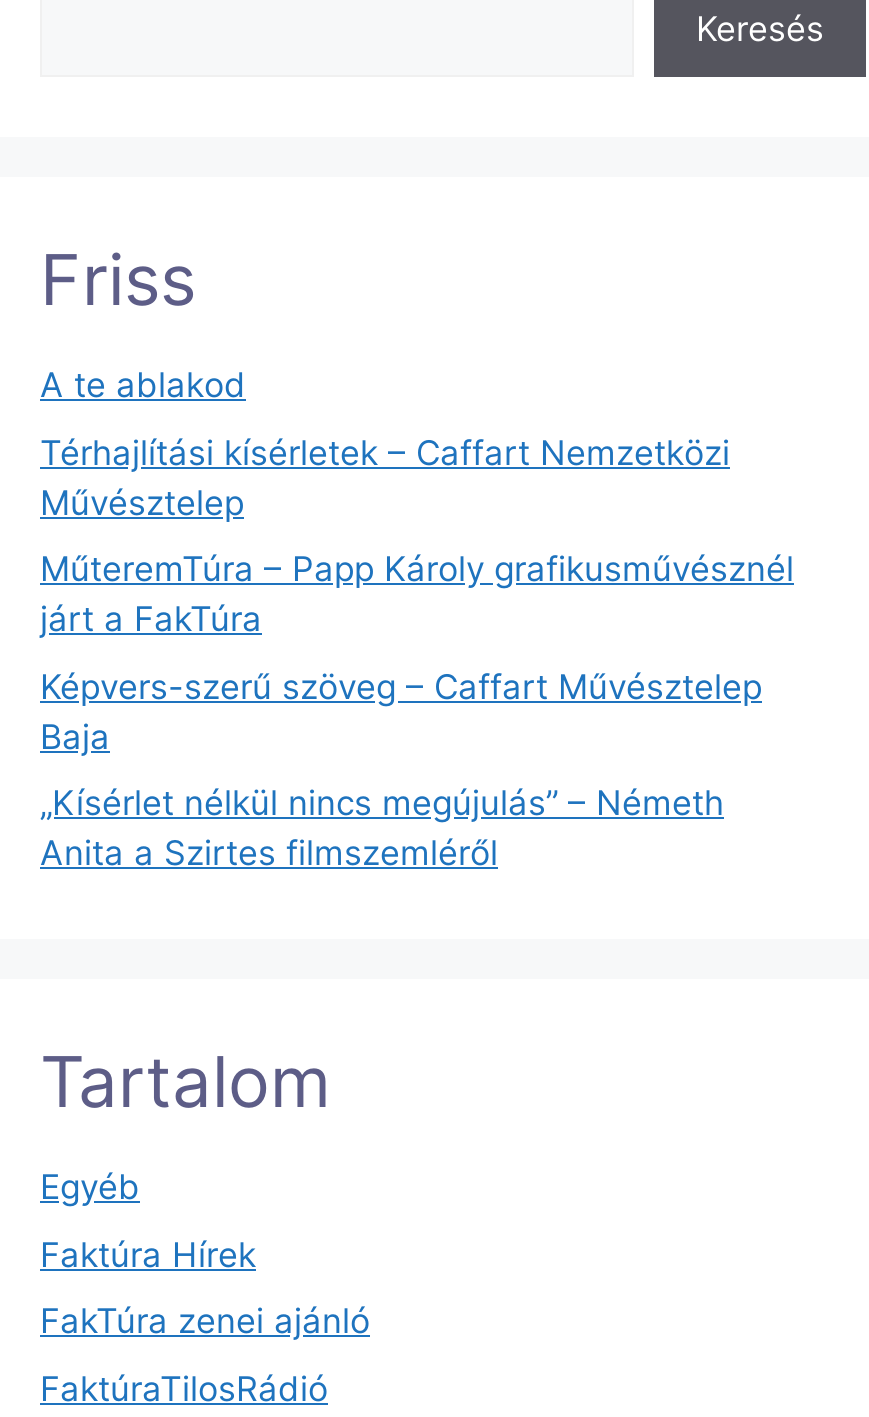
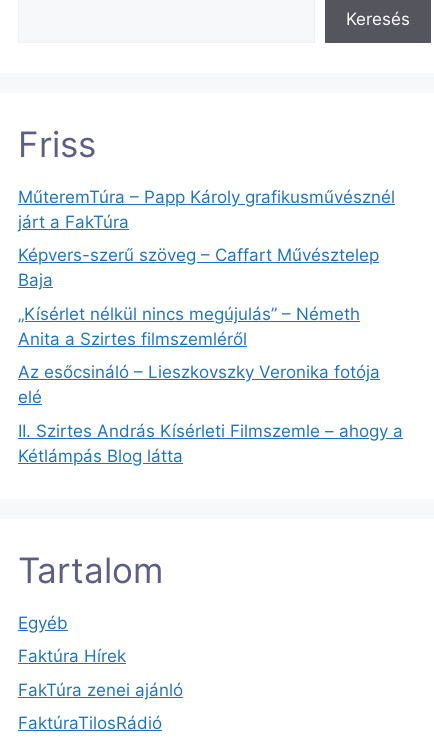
- A te ablakod
- Térhajlítási kísérletek – Caffart Nemzetközi
- Művésztelep

moved up: MűteremTúra – Papp Károly grafikusművésznél | járt a FakTúra | Képvers-szerű szöveg – Caffart Művésztelep | Baja | „Kísérlet nélkül nincs megújulás” – Németh | Anita a Szirtes filmszemléről

+ Az esőcsináló – Lieszkovszky Veronika fotója
+ elé
+ II. Szirtes András Kísérleti Filmszemle – ahogy a
+ Kétlámpás Blog látta
